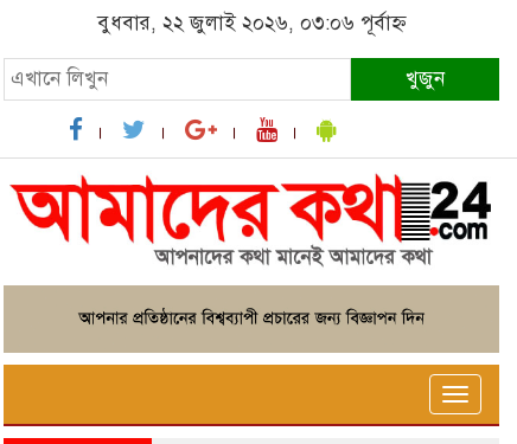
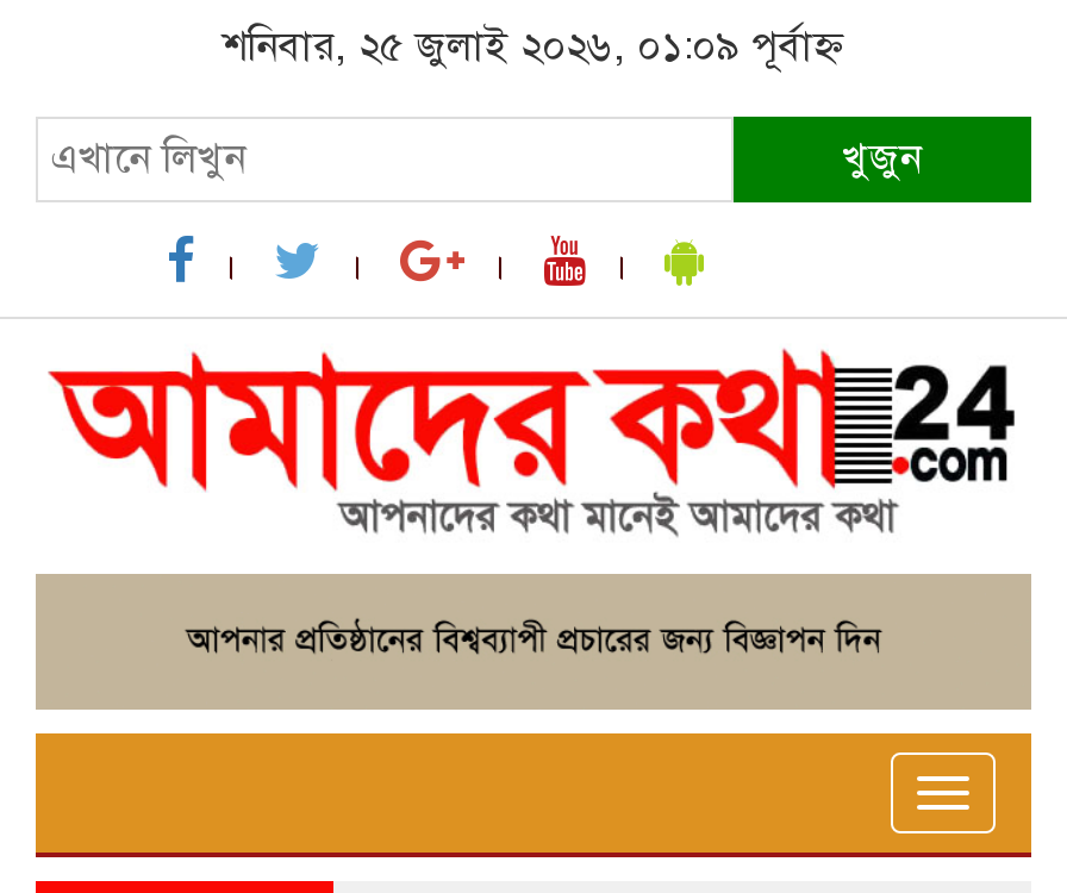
- বুধবার, ২২ জুলাই ২০২৬, ০৩:০৬ পূর্বাহ্ন
+ শনিবার, ২৫ জুলাই ২০২৬, ০১:০৯ পূর্বাহ্ন
